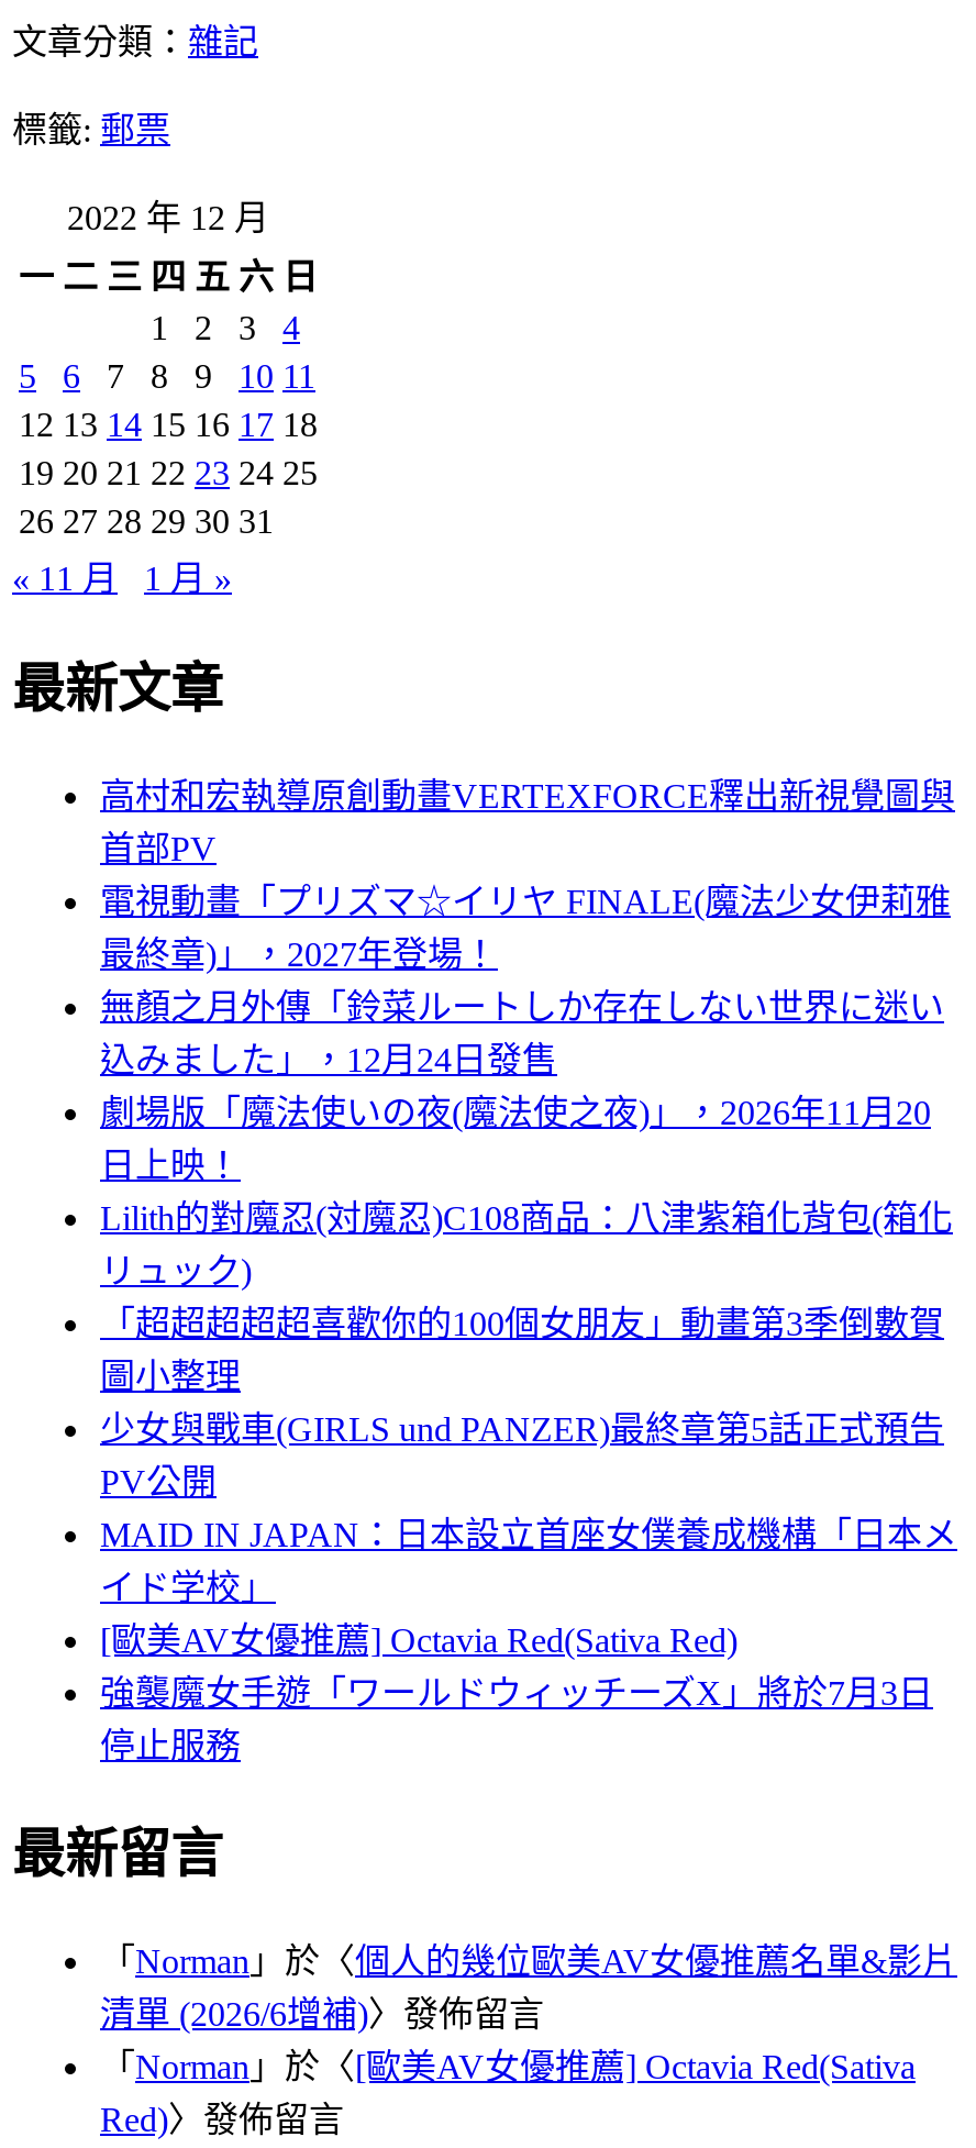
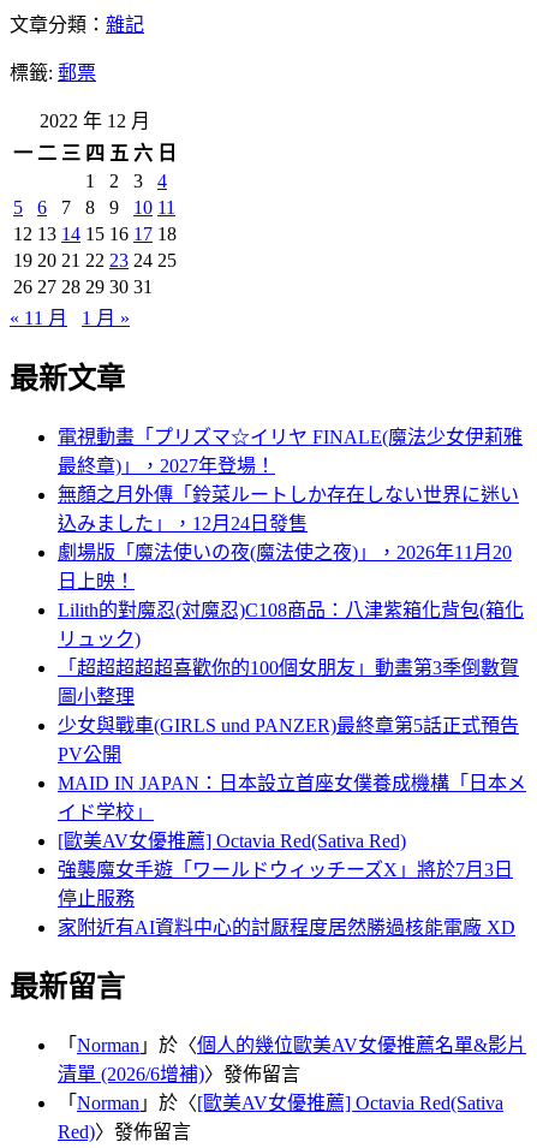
- 高村和宏執導原創動畫VERTEXFORCE釋出新視覺圖與
- 首部PV

moved up: 最終章)」，2027年登場！ | 無顏之月外傳「鈴菜ルートしか存在しない世界に迷い | 劇場版「魔法使いの夜(魔法使之夜)」，2026年11月20 | ... | 強襲魔女手遊「ワールドウィッチーズX」將於7月3日 | 停止服務

+ 家附近有AI資料中心的討厭程度居然勝過核能電廠 XD
